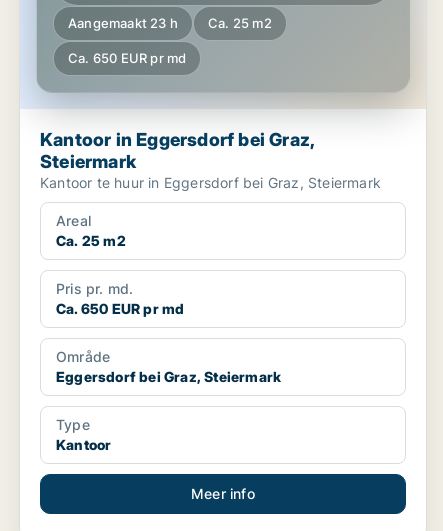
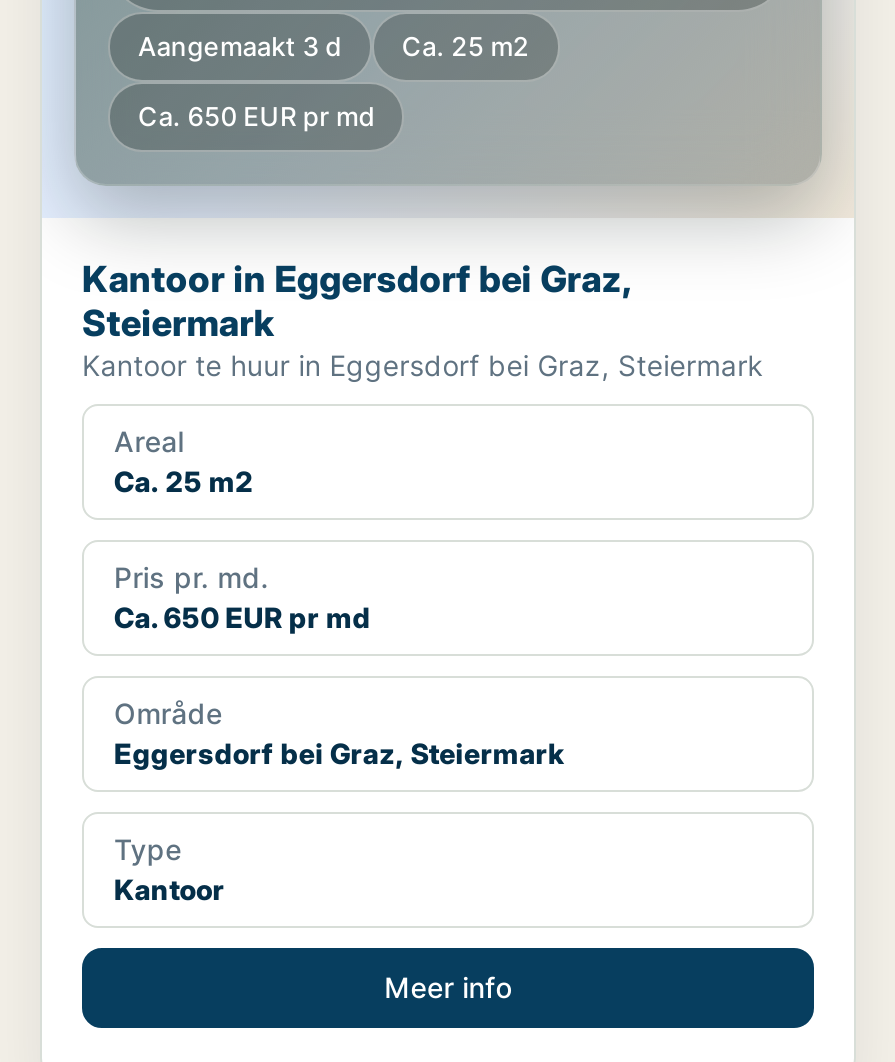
- Aangemaakt 23 h Ca. 25 m2
+ Aangemaakt 3 d Ca. 25 m2
